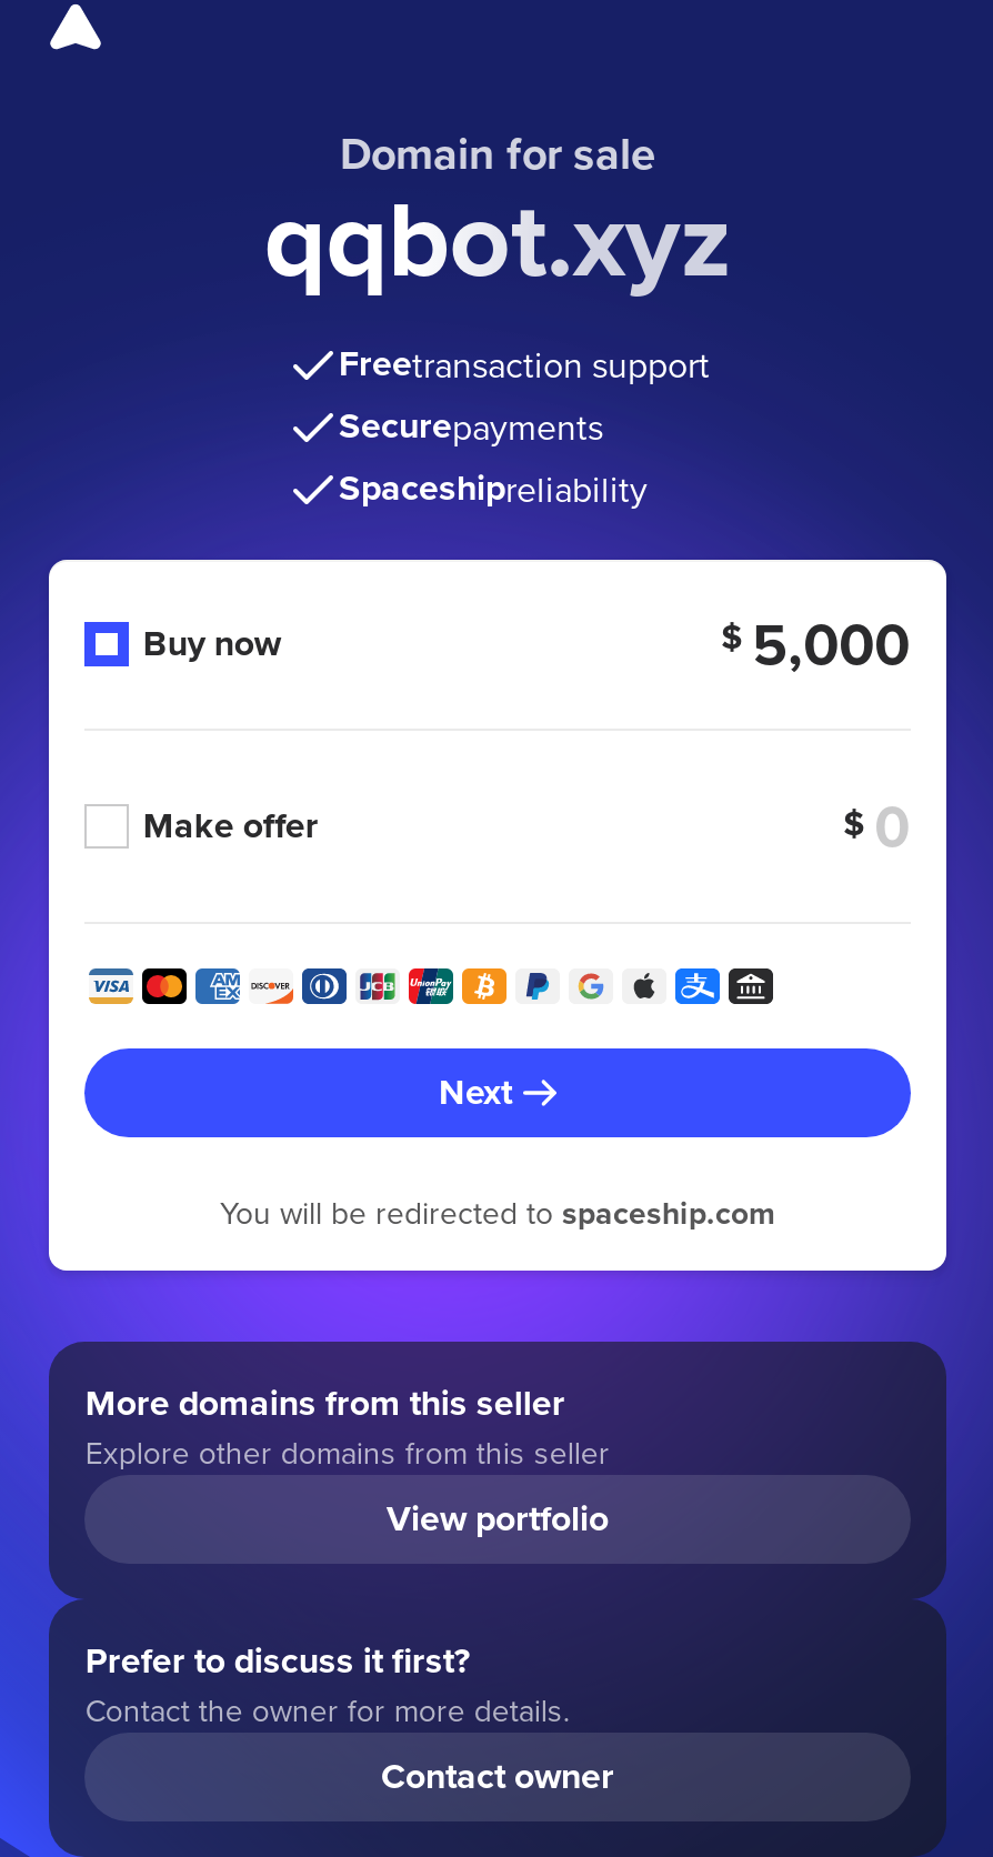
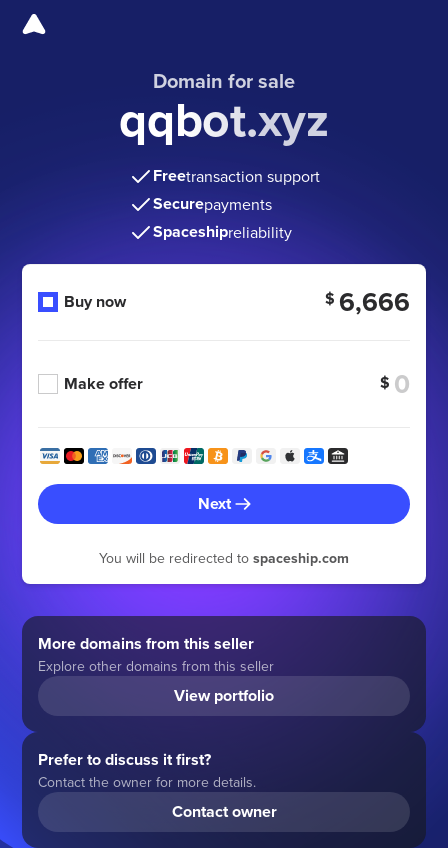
- $ 5,000
+ $ 6,666
